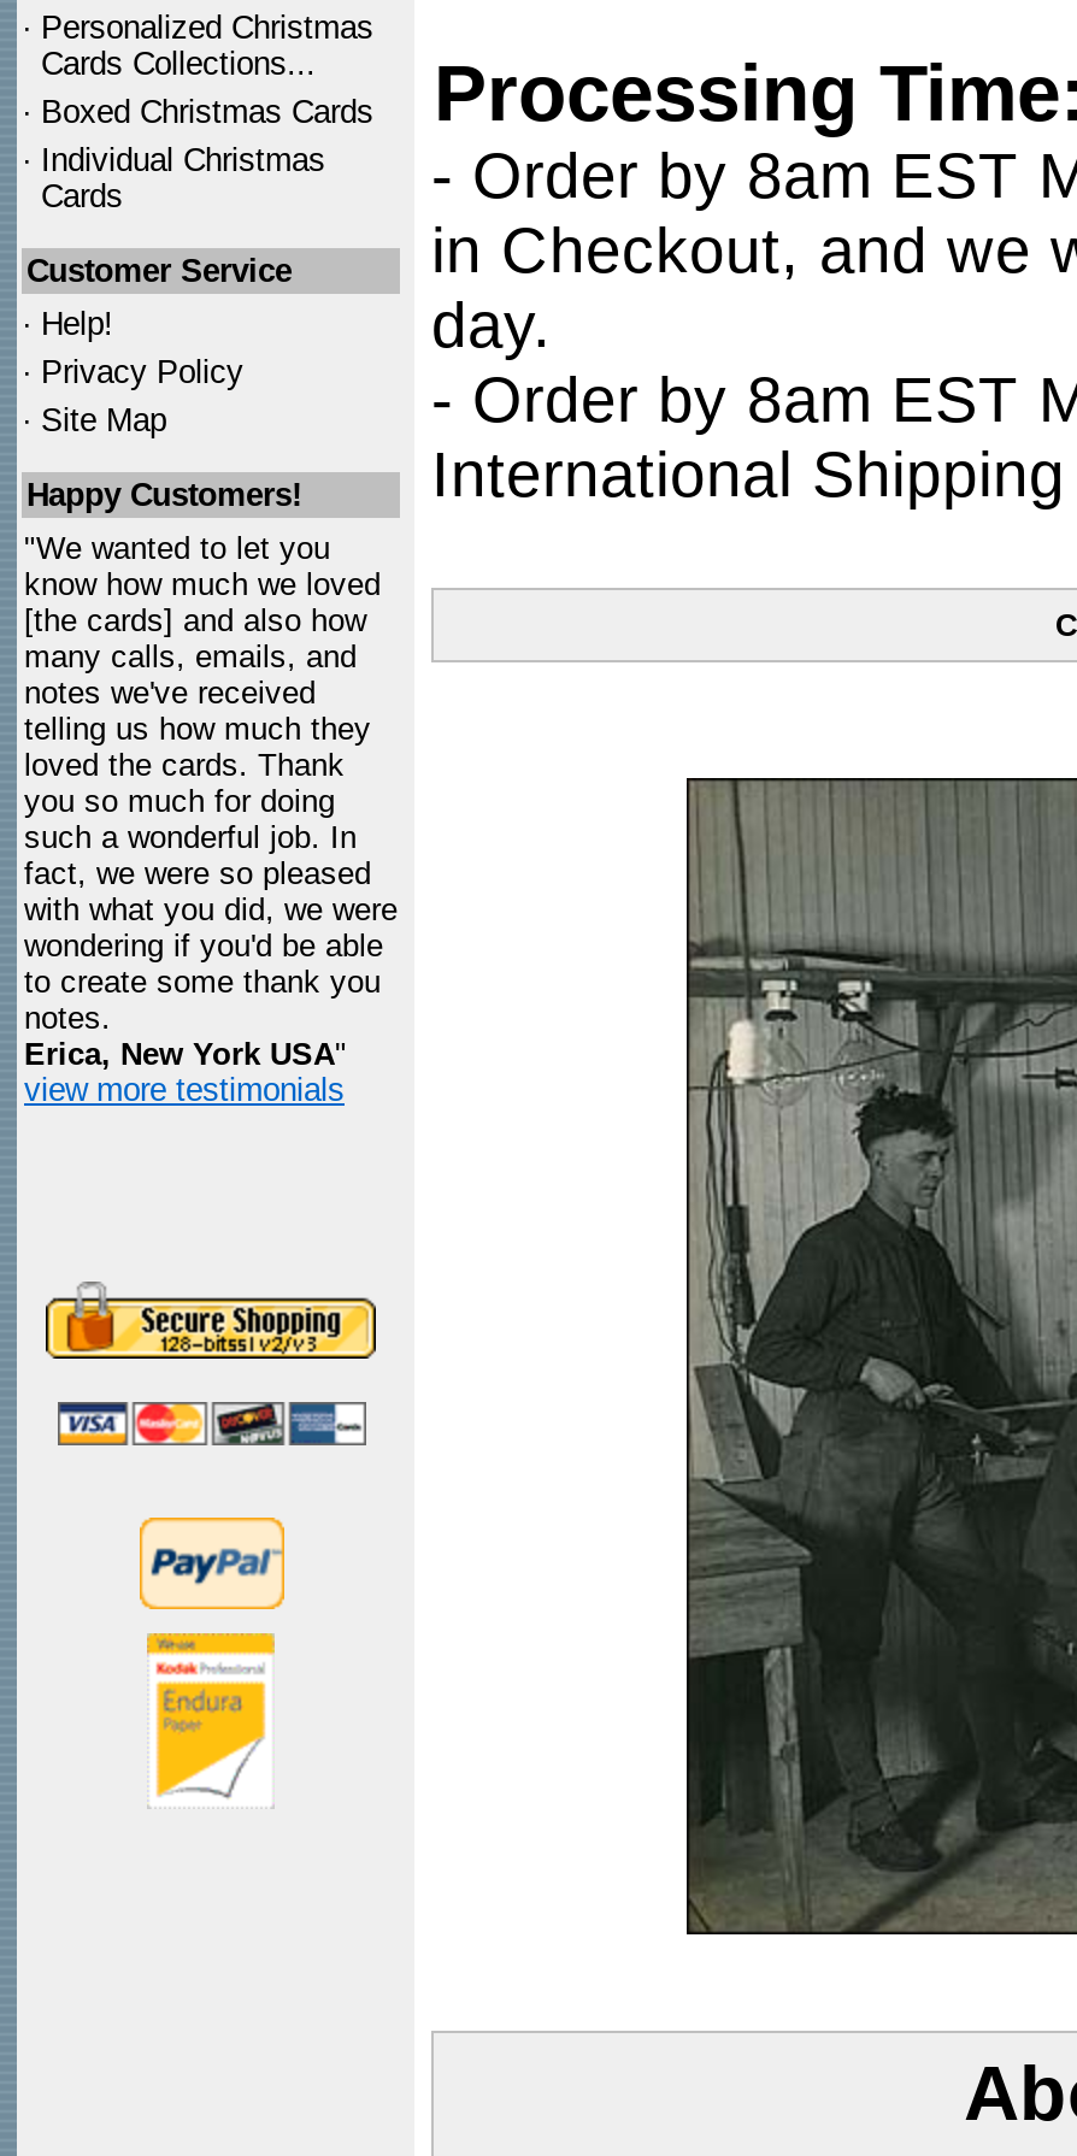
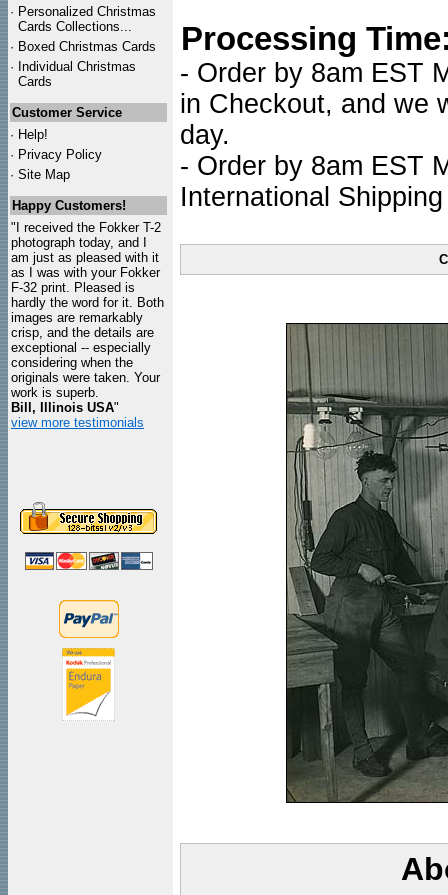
- "We wanted to let you
- know how much we loved
- [the cards] and also how
- many calls, emails, and
- notes we've received
- telling us how much they
- loved the cards. Thank
- you so much for doing
- such a wonderful job. In
- fact, we were so pleased
- with what you did, we were
- wondering if you'd be able
- to create some thank you
- notes.
- Erica, New York USA"
+ "I received the Fokker T-2
+ photograph today, and I
+ am just as pleased with it
+ as I was with your Fokker
+ F-32 print. Pleased is
+ hardly the word for it. Both
+ images are remarkably
+ crisp, and the details are
+ exceptional -- especially
+ considering when the
+ originals were taken. Your
+ work is superb.
+ Bill, Illinois USA"

moved up: view more testimonials

moved up: [image]
